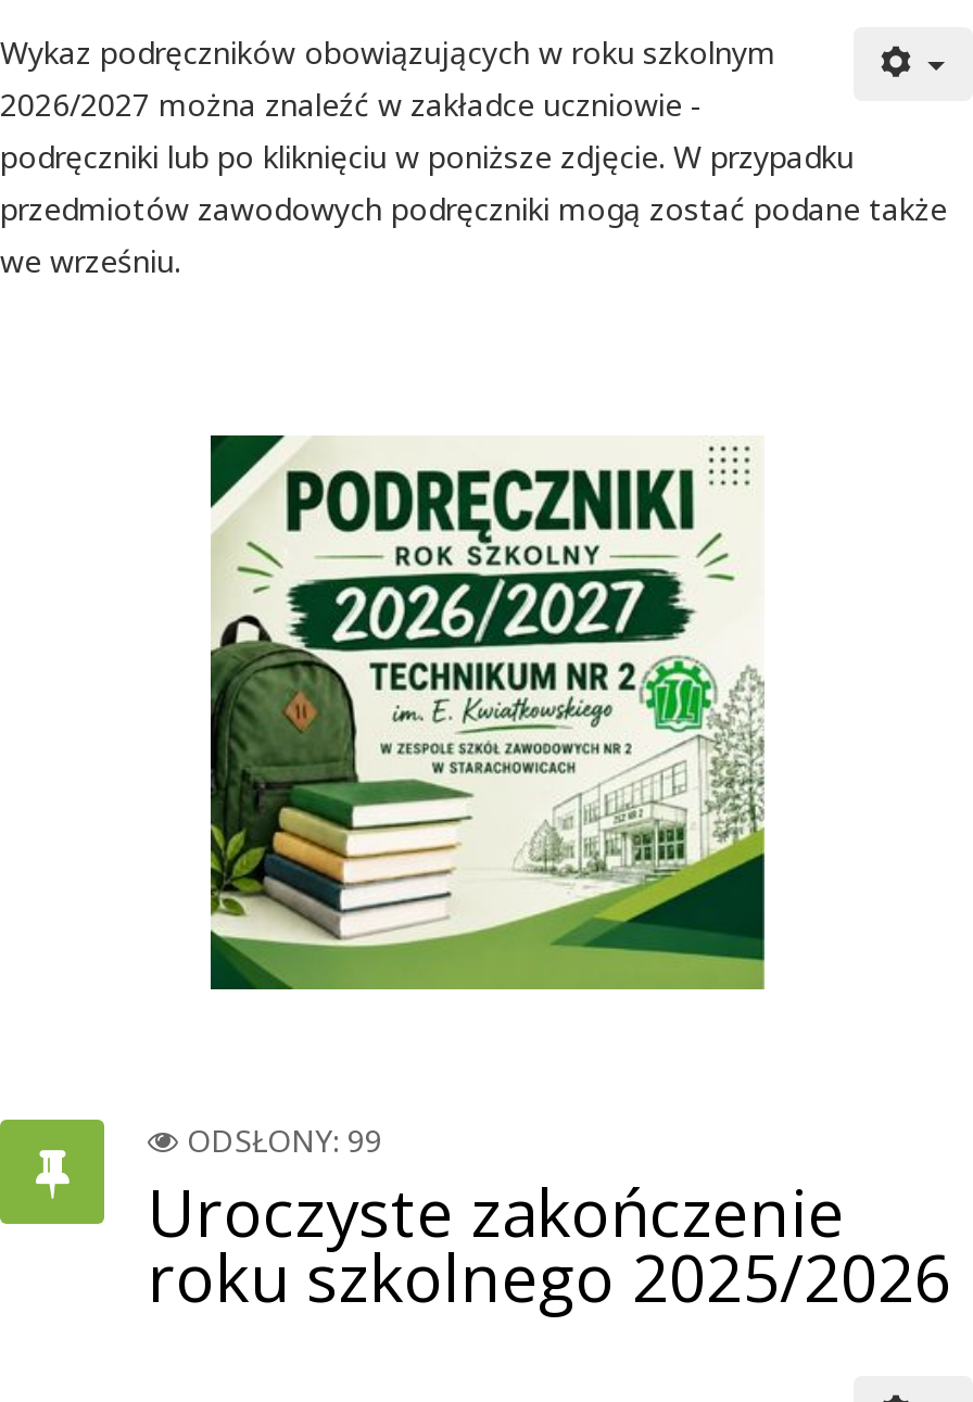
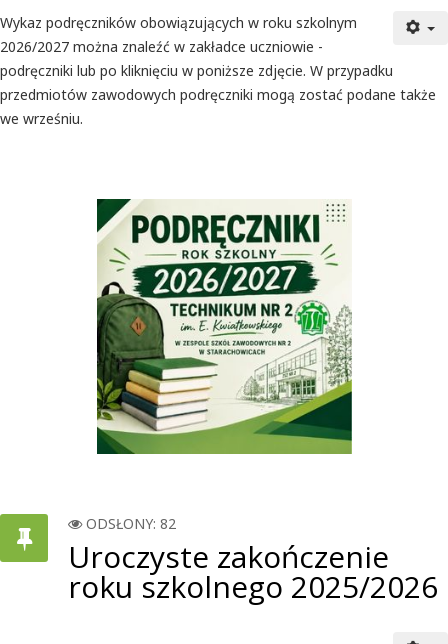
- ODSŁONY: 99
+ ODSŁONY: 82
